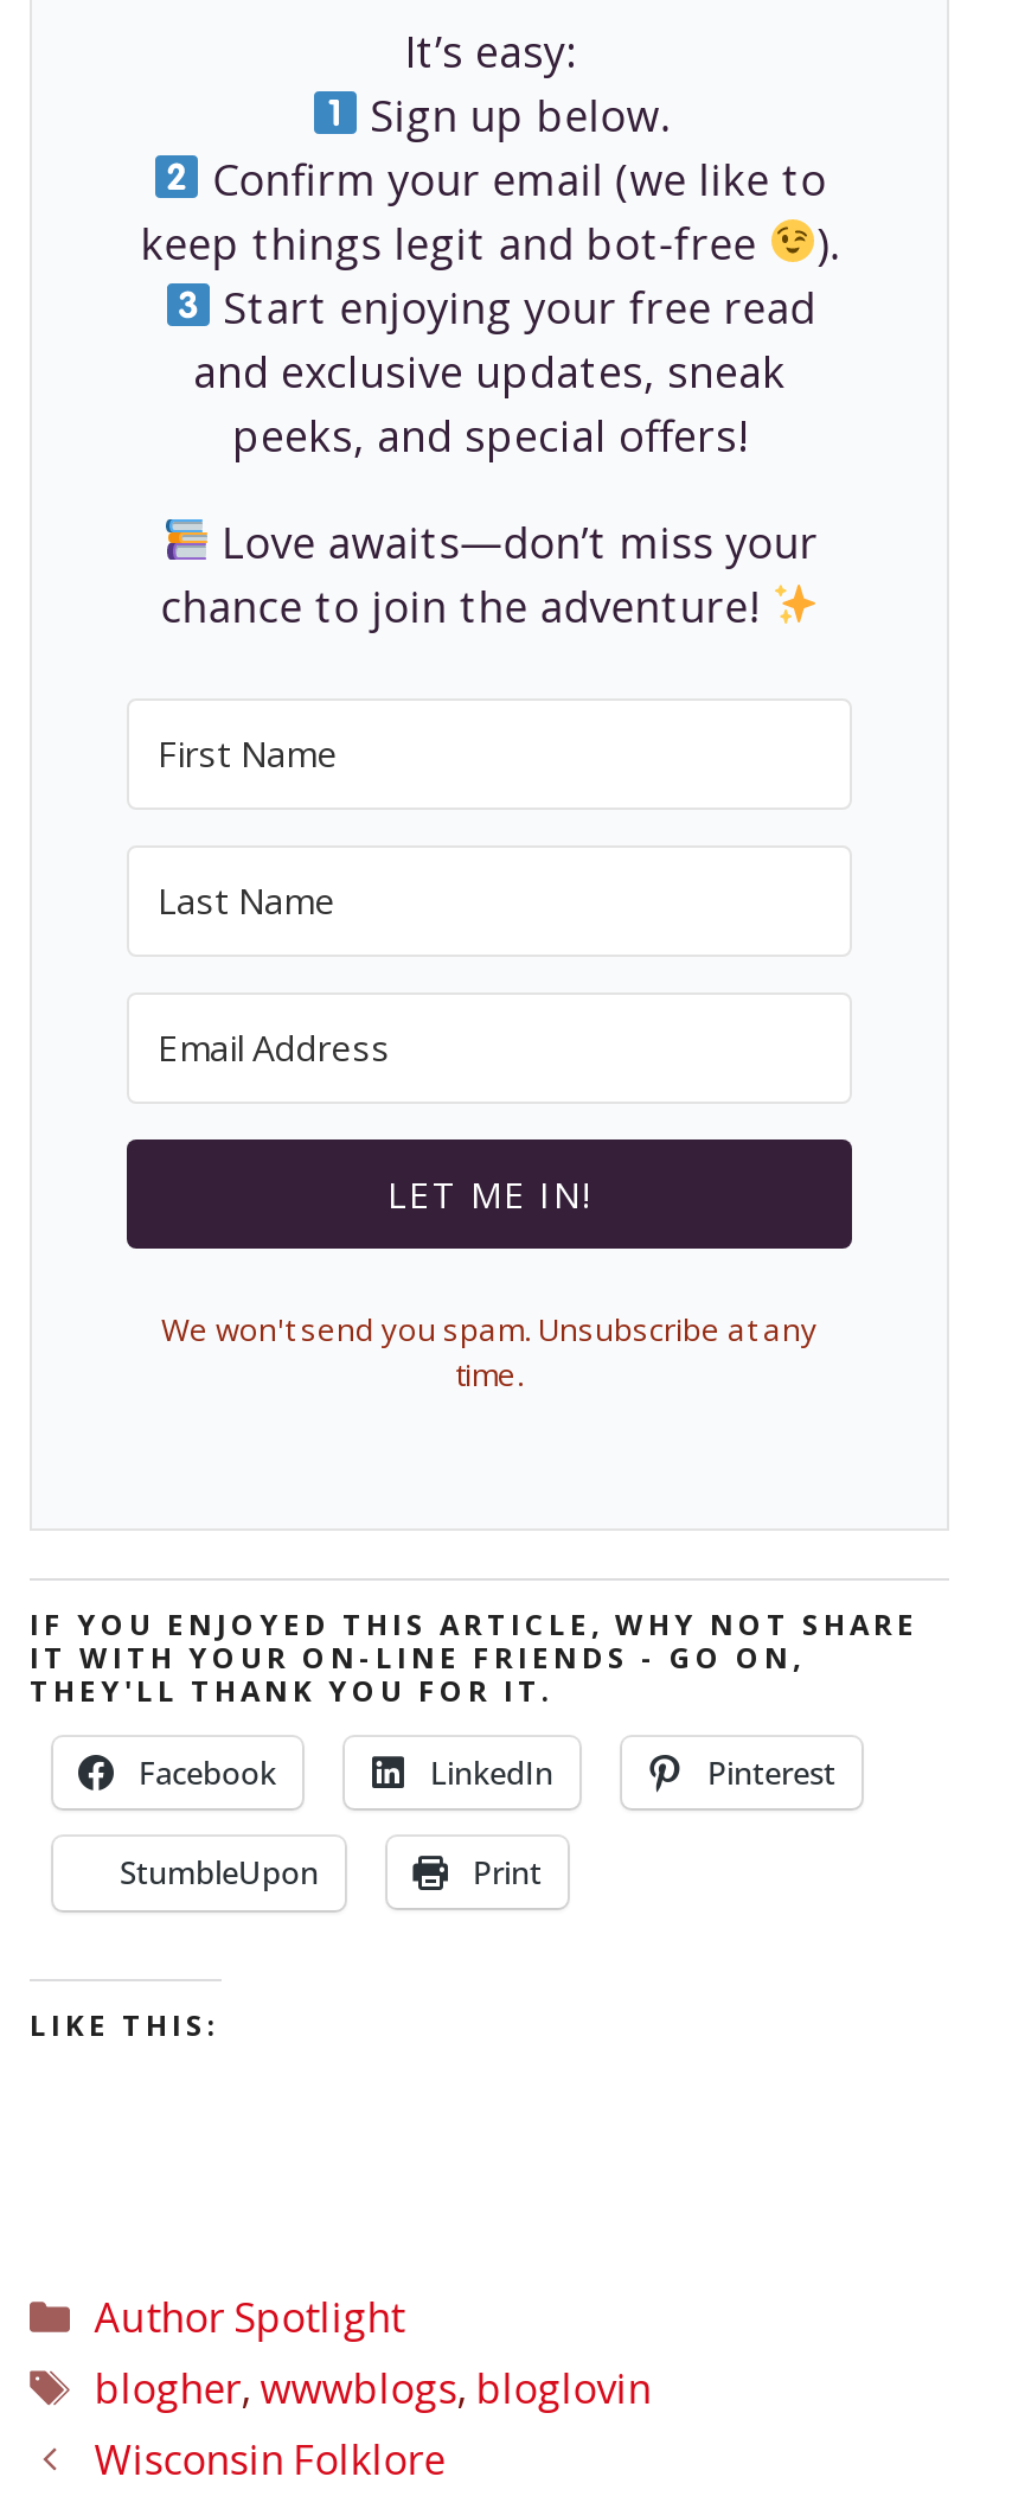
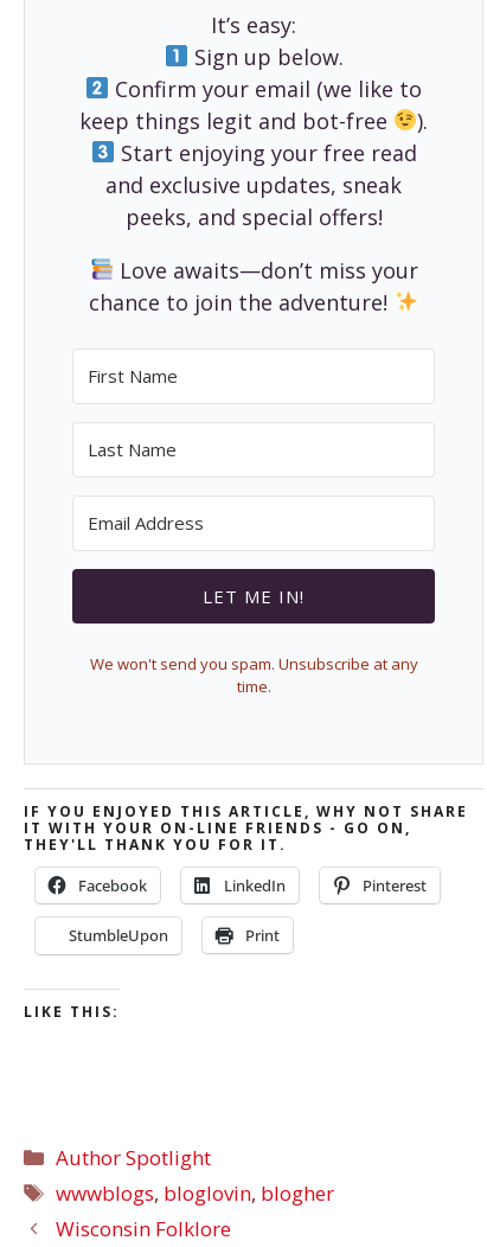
- blogher, wwwblogs, bloglovin
+ wwwblogs, bloglovin, blogher
